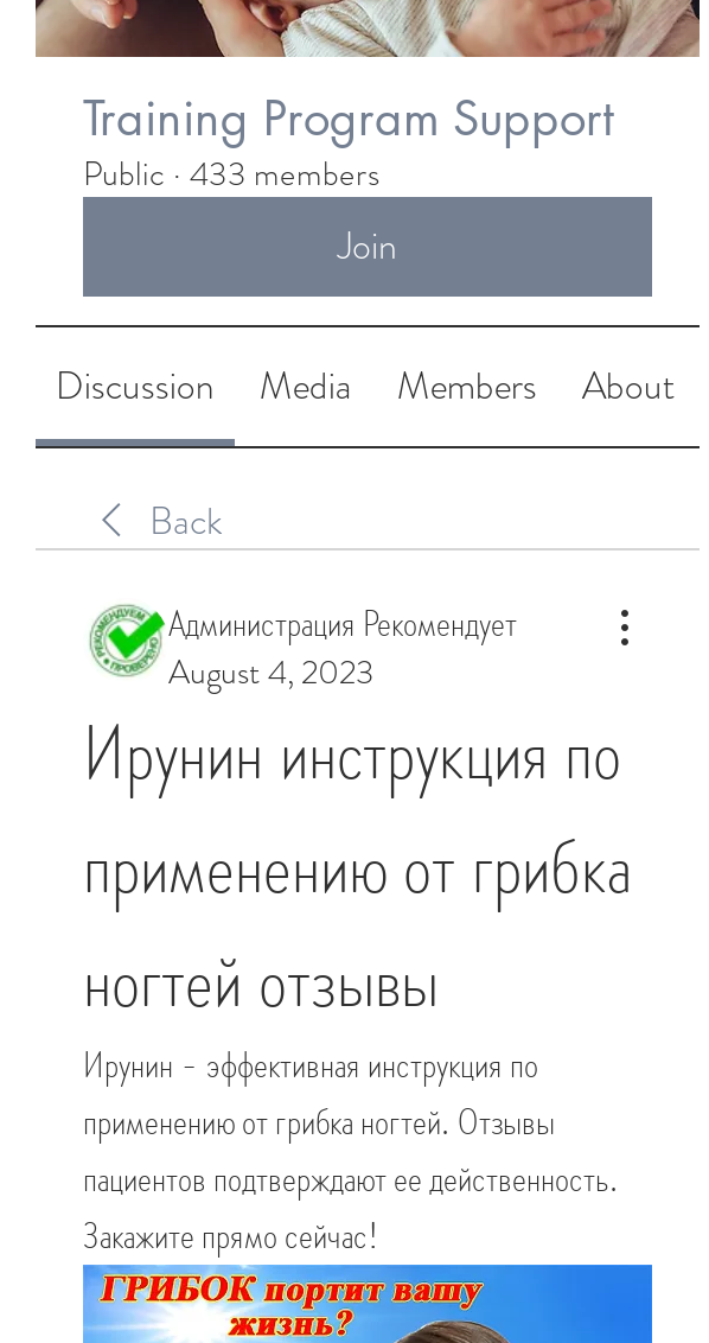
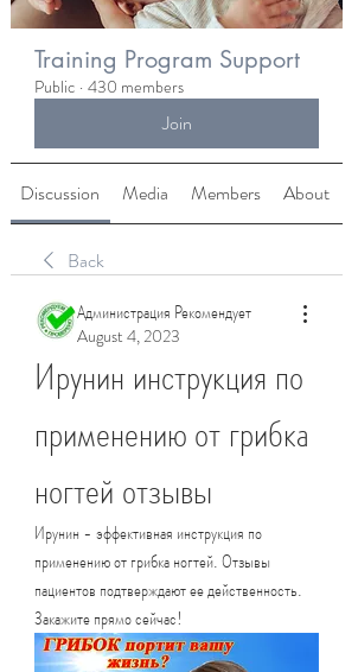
- Public · 433 members
+ Public · 430 members
